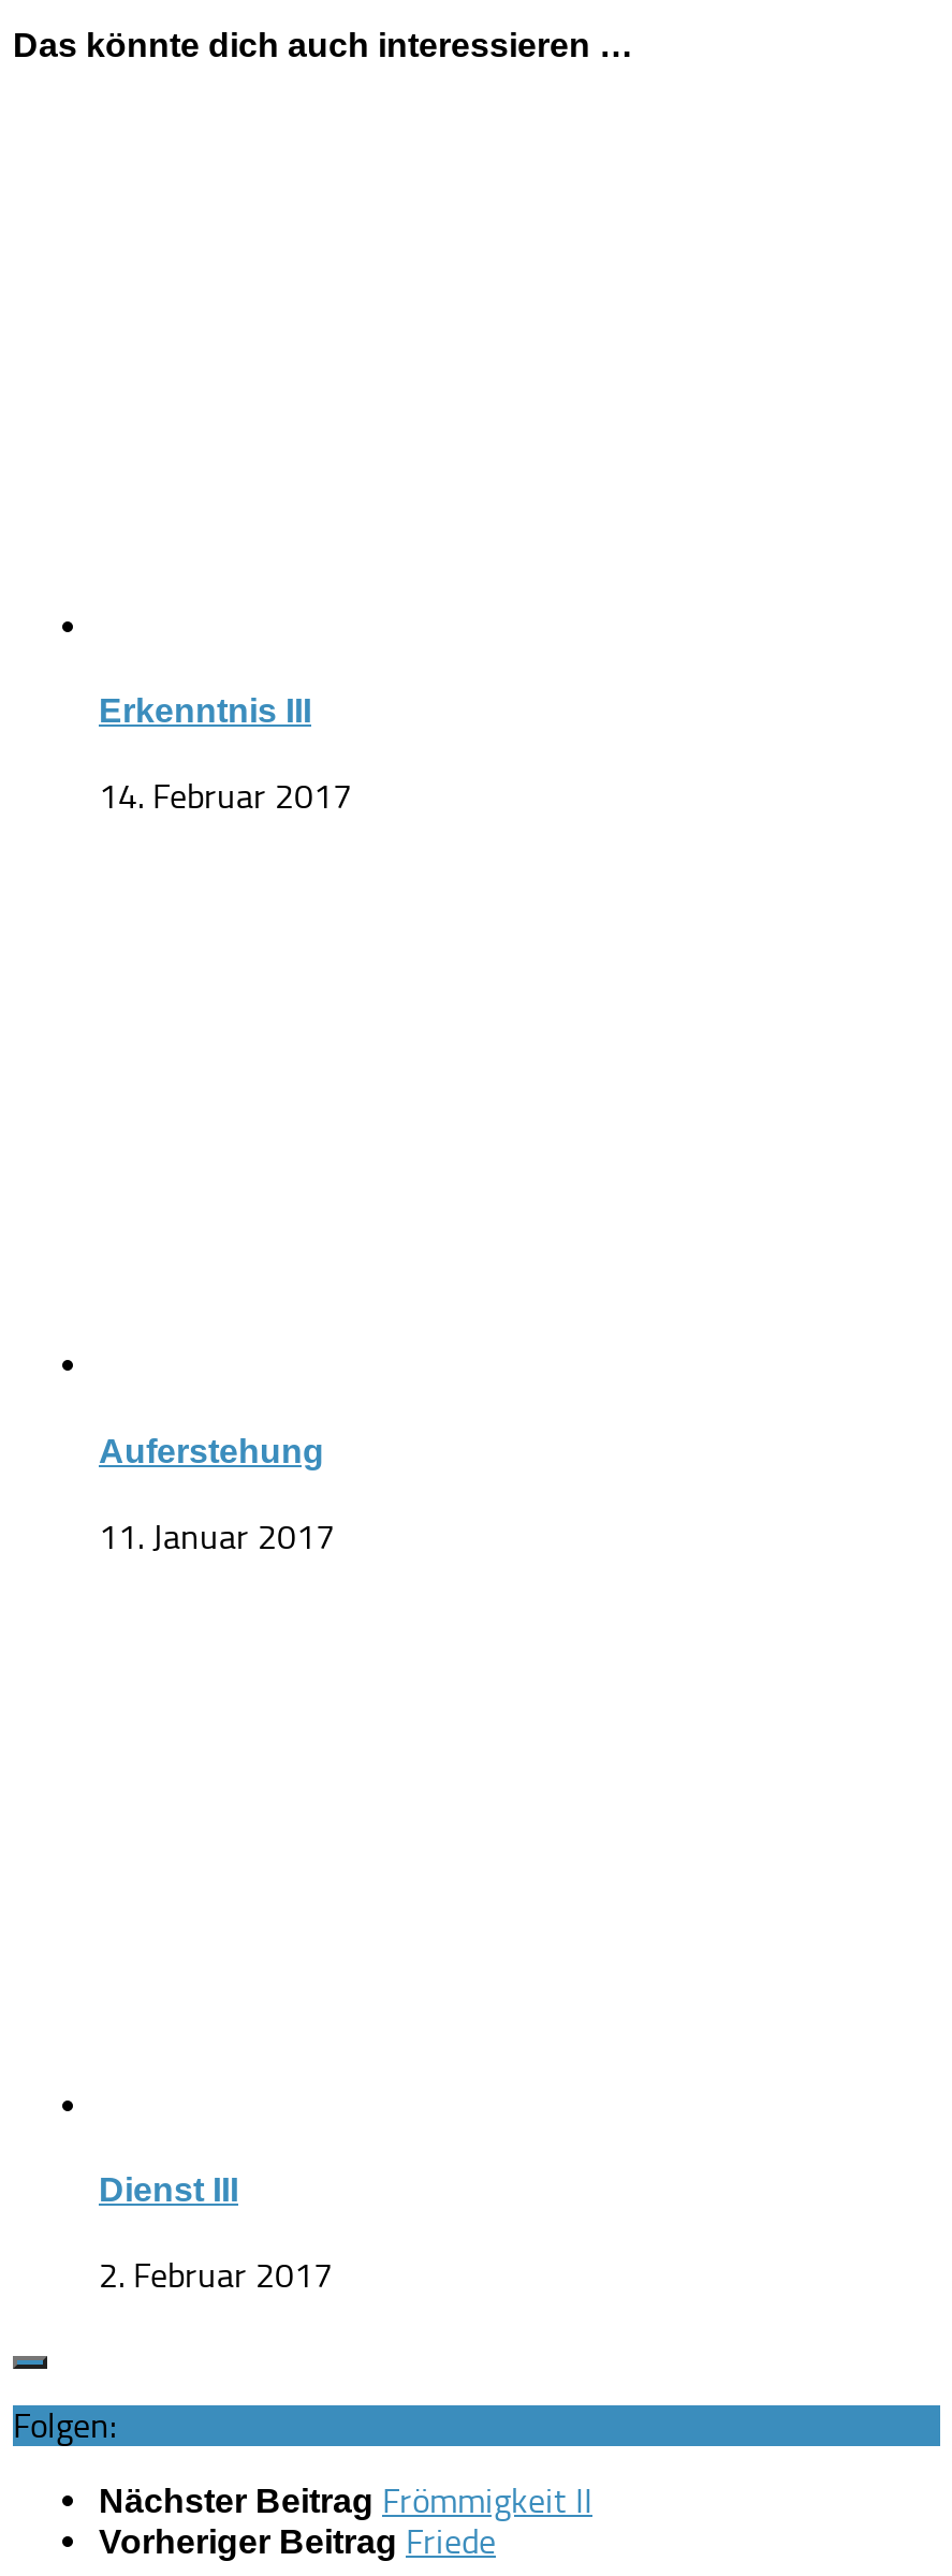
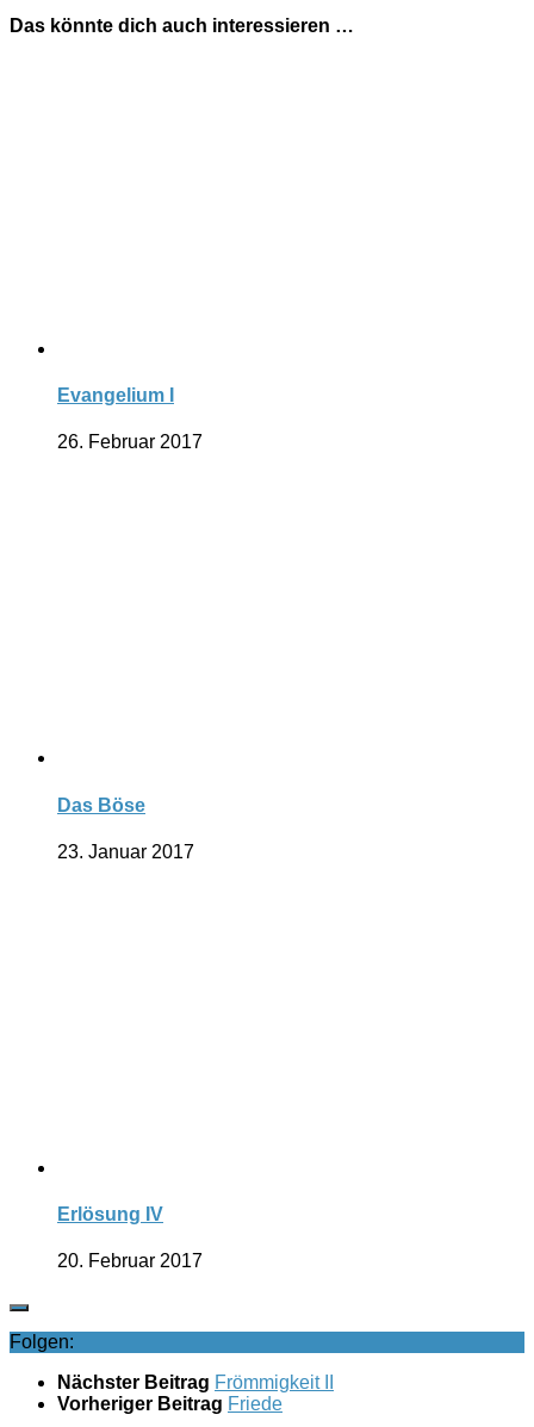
- Erkenntnis III
+ Evangelium I

- 14. Februar 2017
+ 26. Februar 2017

- Auferstehung
+ Das Böse

- 11. Januar 2017
+ 23. Januar 2017

- Dienst III
+ Erlösung IV

- 2. Februar 2017
+ 20. Februar 2017
